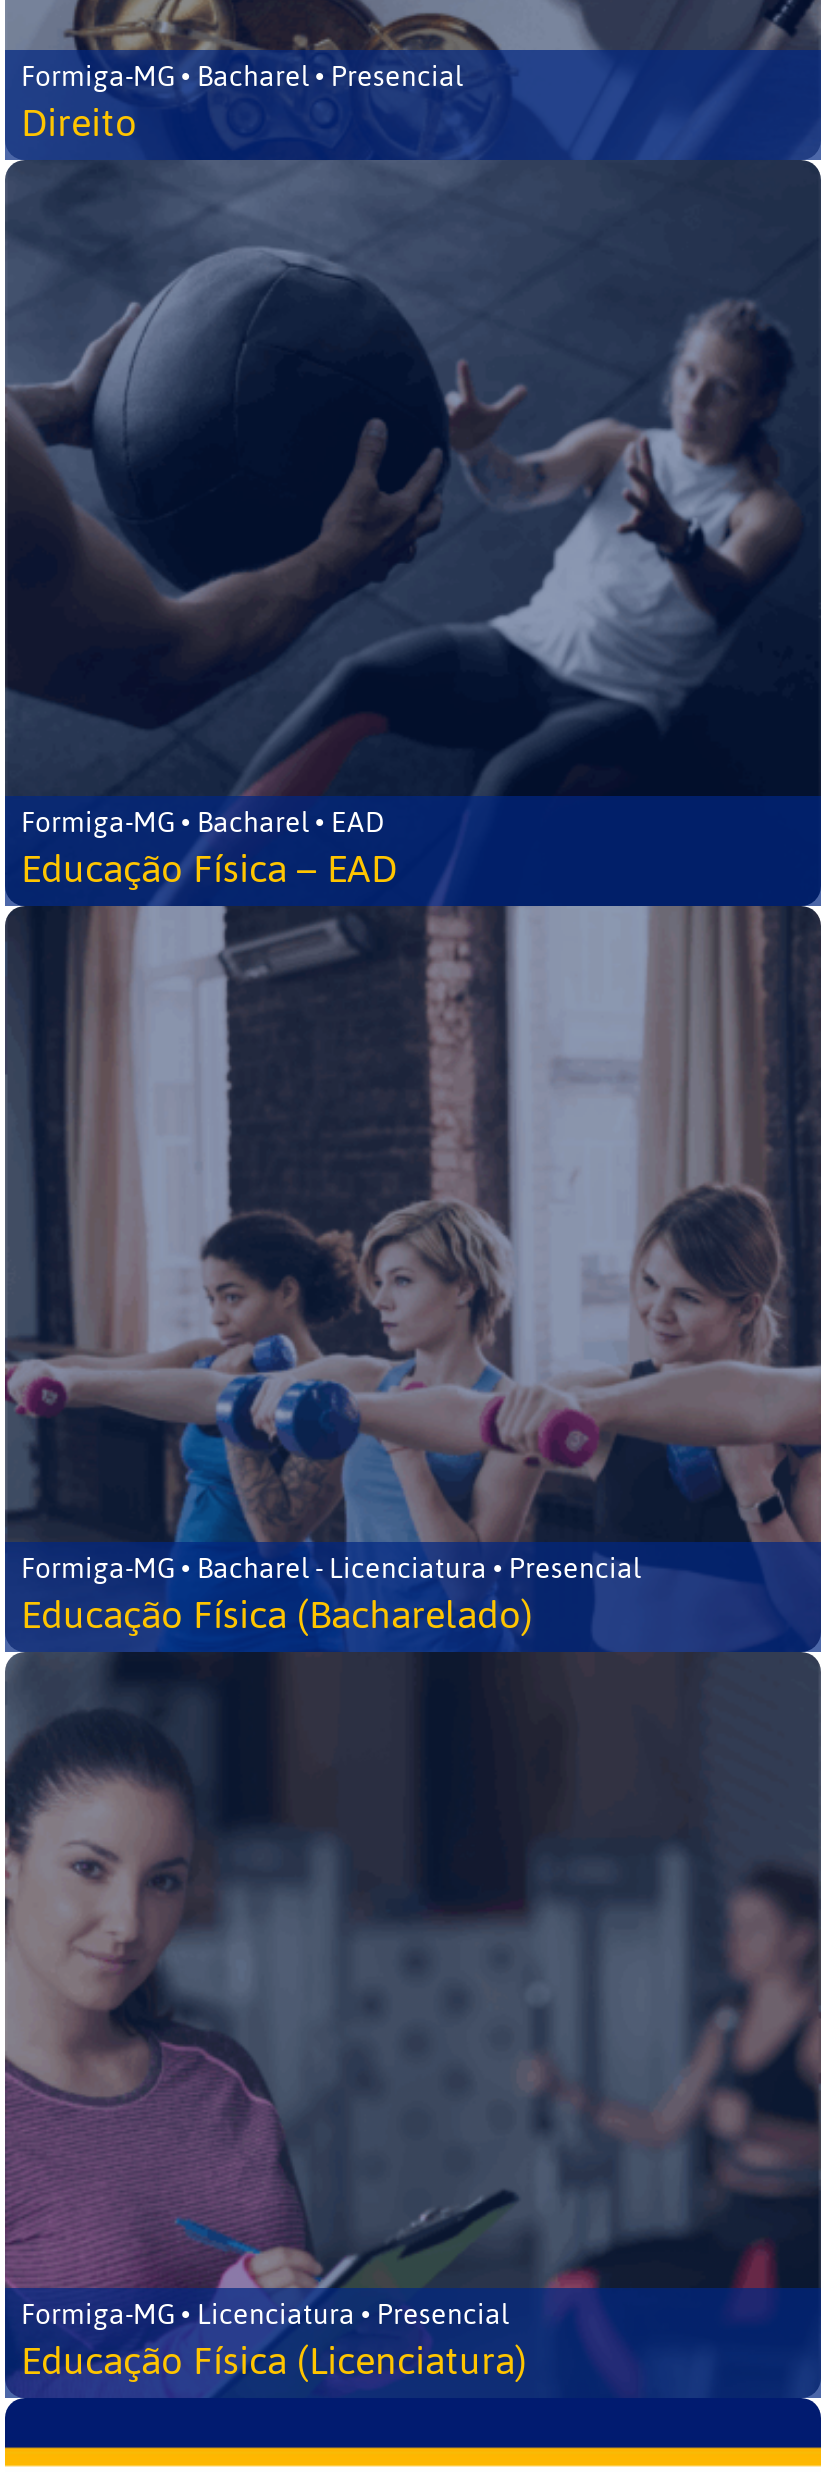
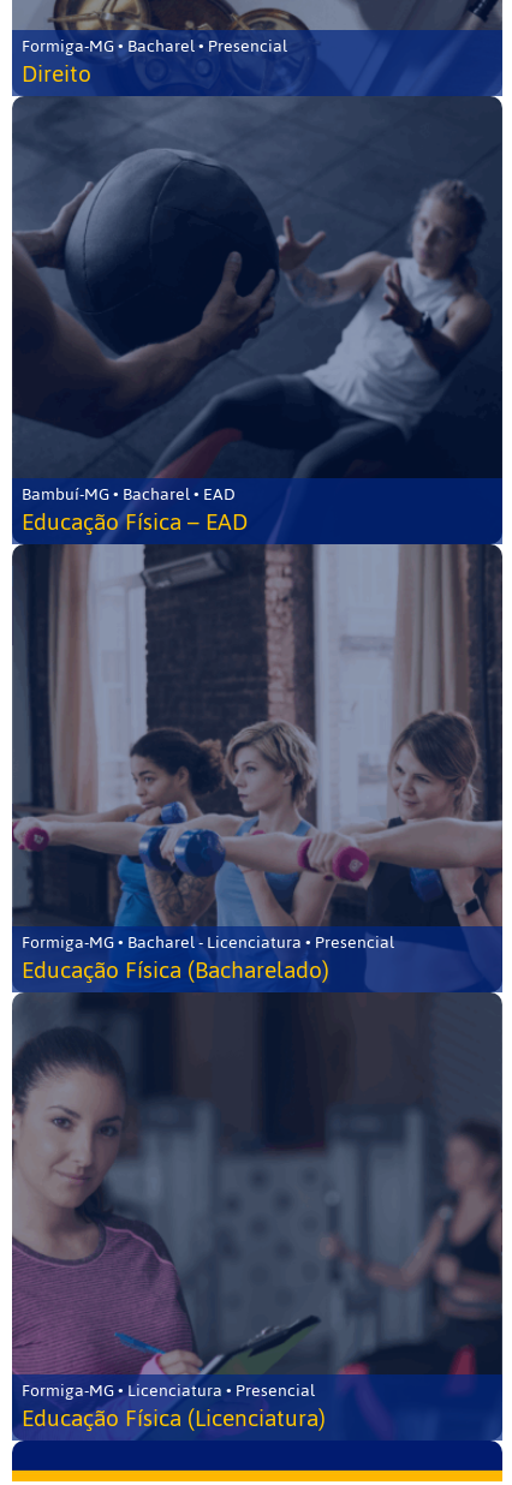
- Formiga-MG • Bacharel • EAD
+ Bambuí-MG • Bacharel • EAD
